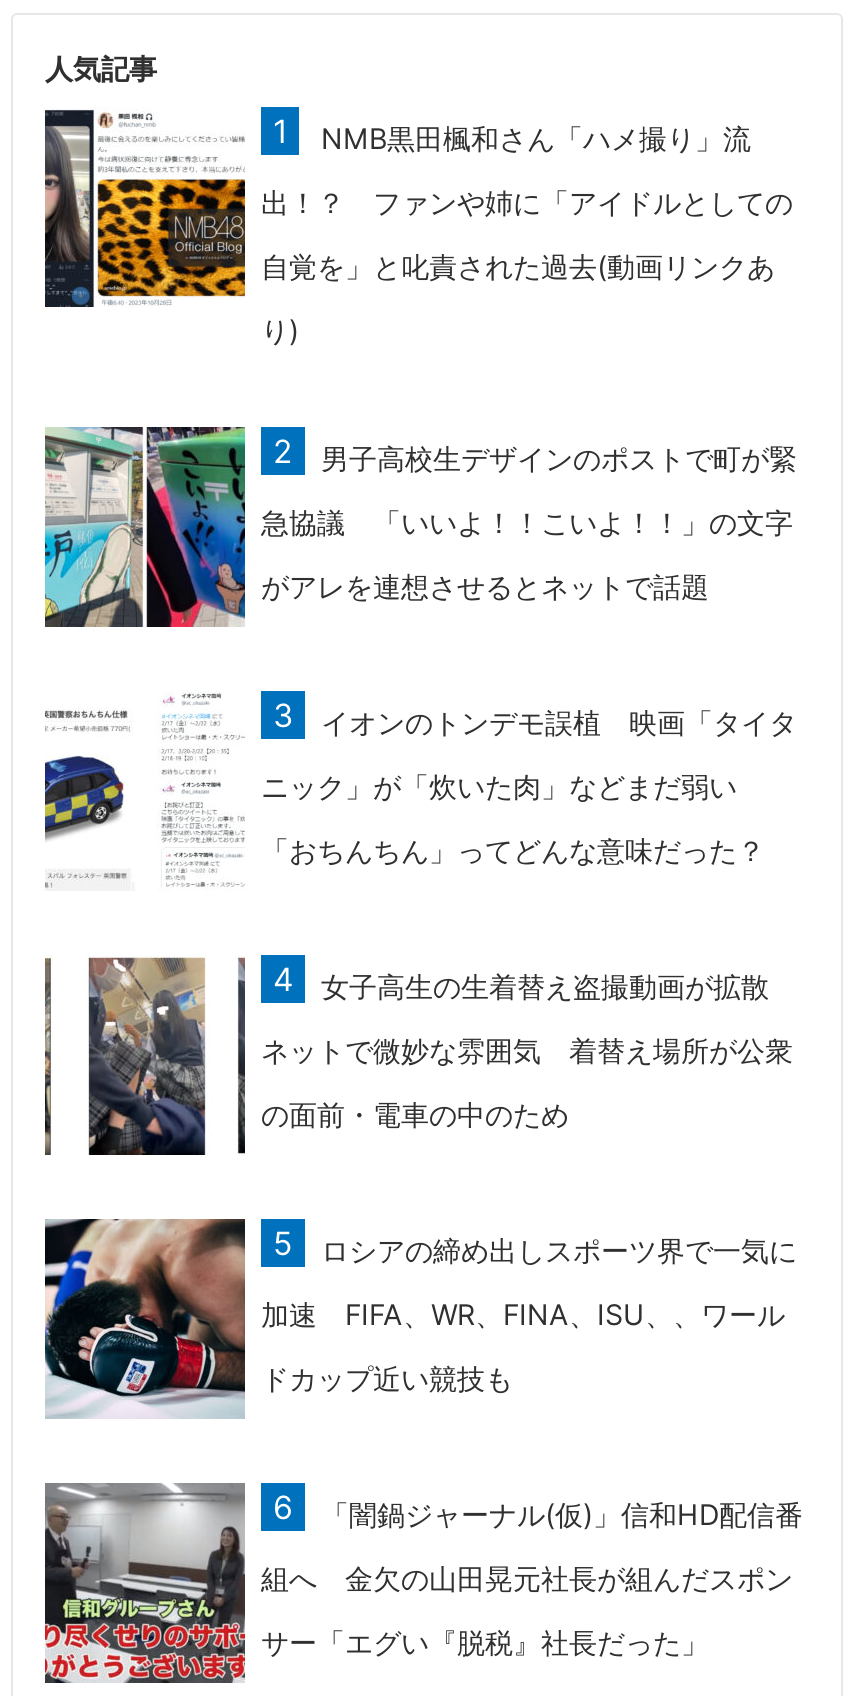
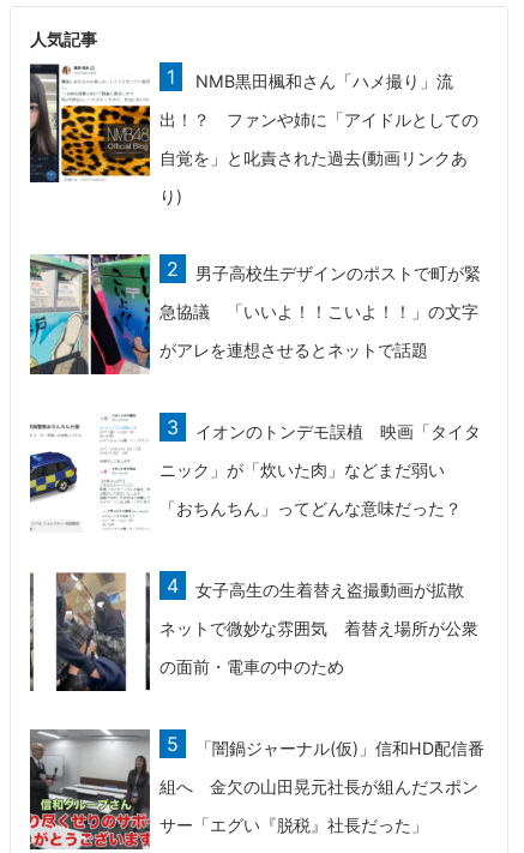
- [image]
- ロシアの締め出しスポーツ界で一気に
- 加速 FIFA、WR、FINA、ISU、、ワール
- ドカップ近い競技も
